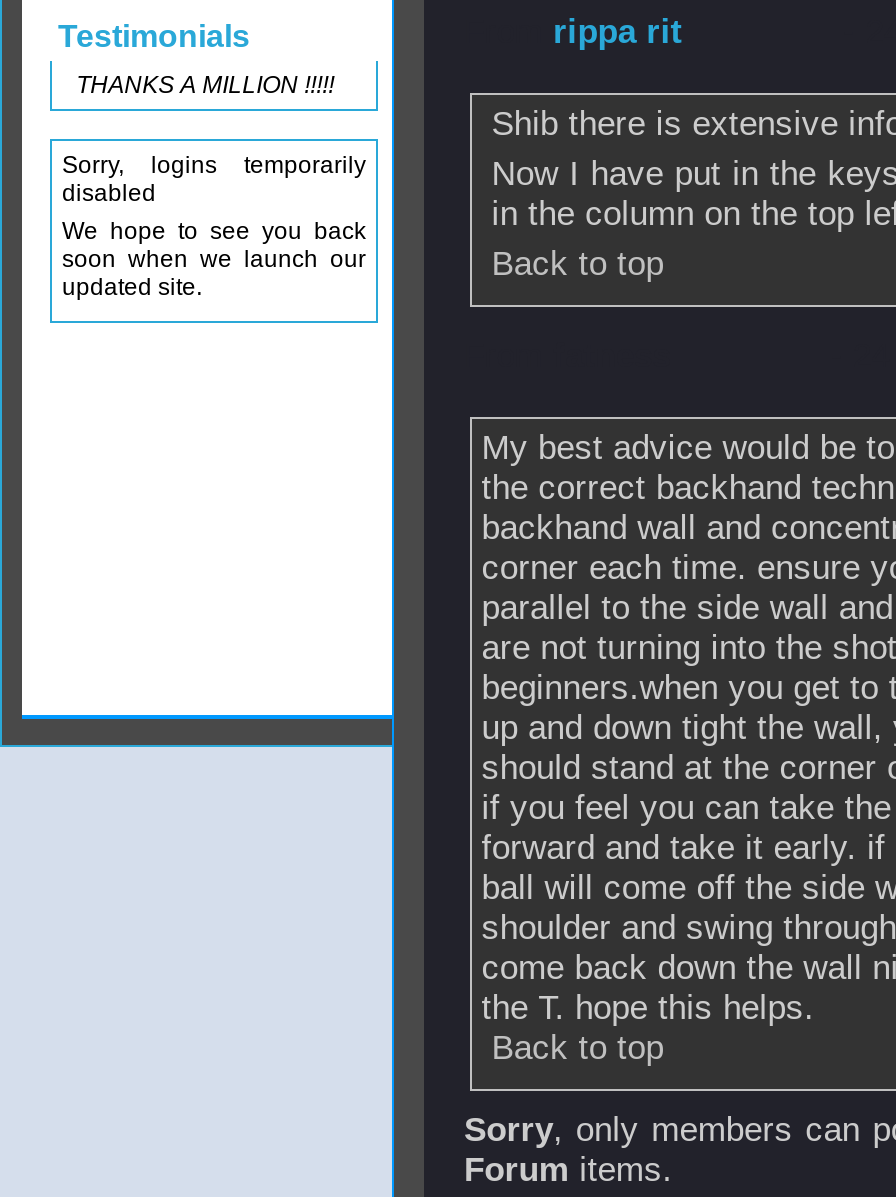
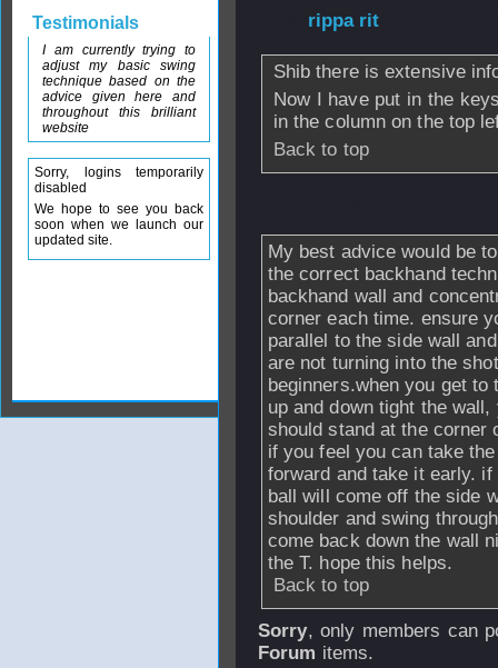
- THANKS A MILLION !!!!!
+ I am currently trying to
+ adjust my basic swing
+ technique based on the
+ advice given here and
+ throughout this brilliant
+ website

moved down: Sorry, logins temporarily | disabled | We hope to see you back | soon when we launch our | updated site.
